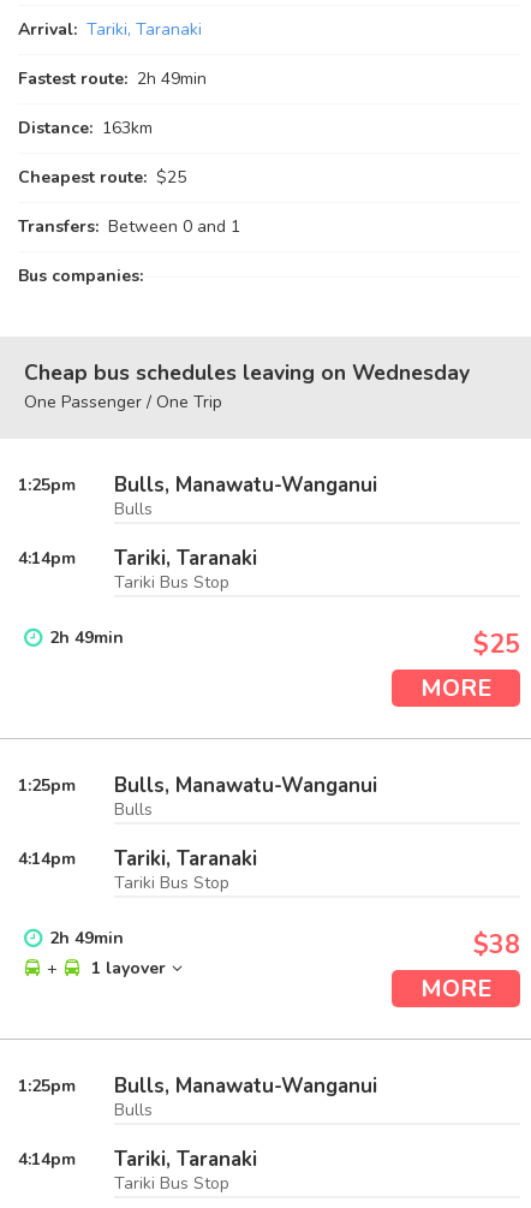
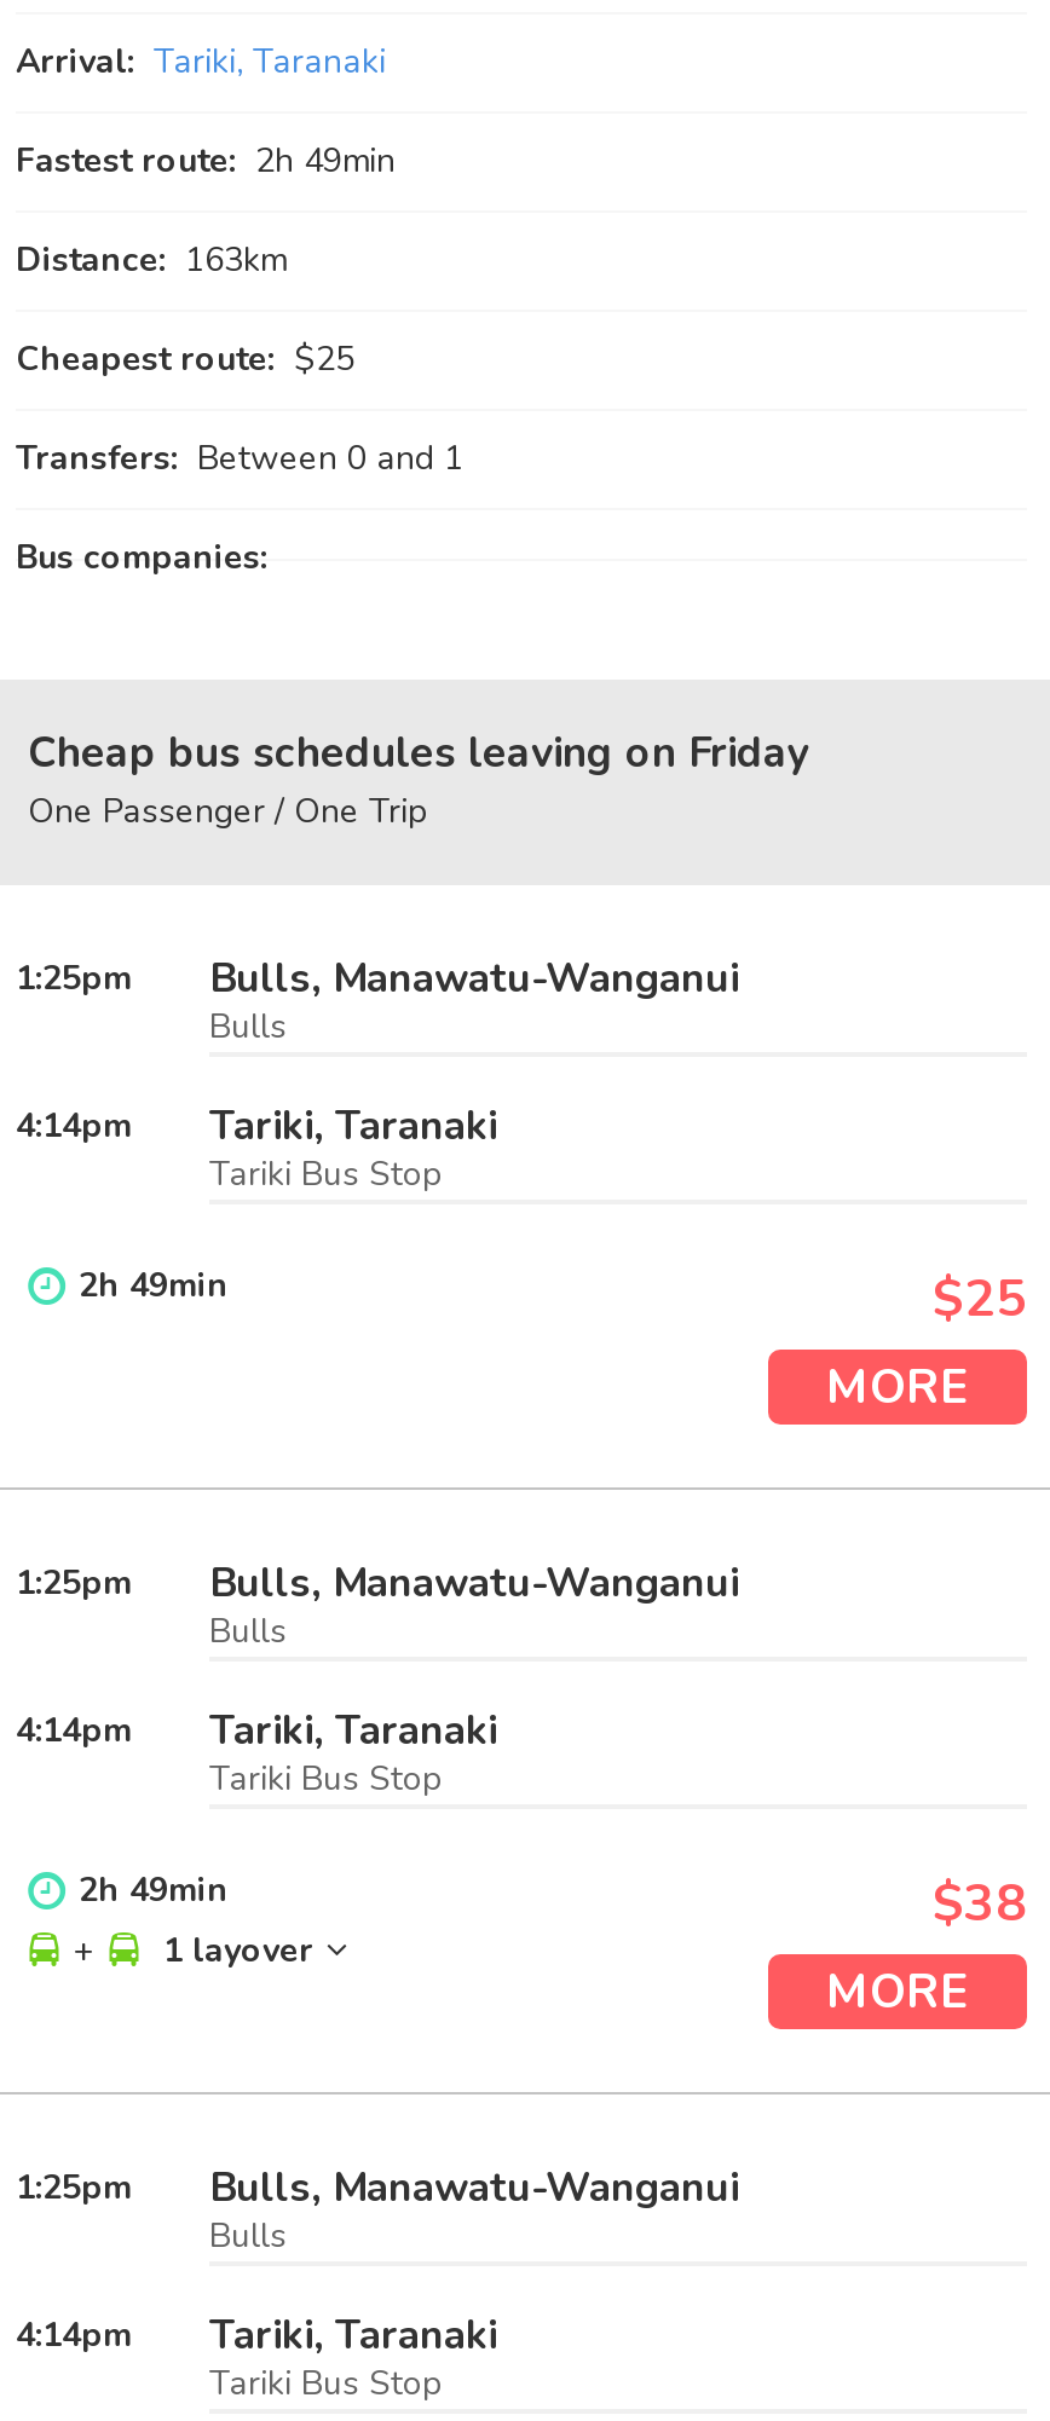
- Cheap bus schedules leaving on Wednesday
+ Cheap bus schedules leaving on Friday
